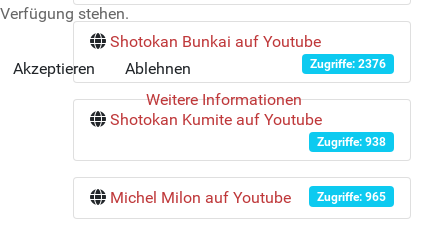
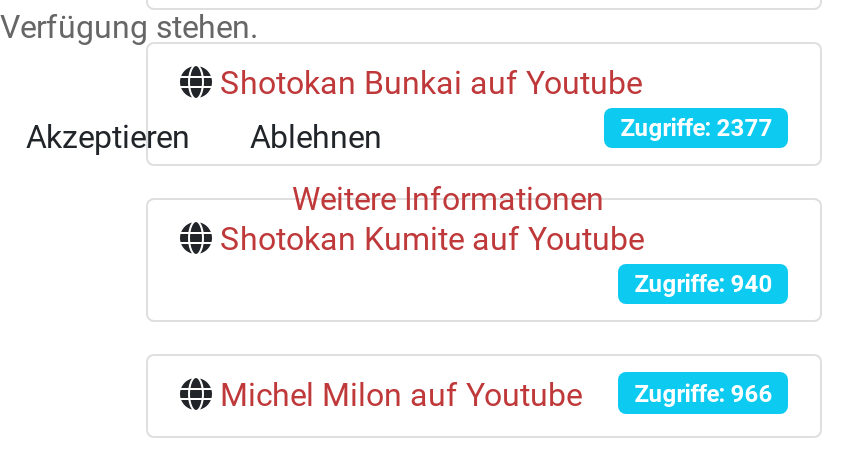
- Zugriffe: 2376
+ Zugriffe: 2377

- Zugriffe: 938
+ Zugriffe: 940

- Michel Milon auf Youtube Zugriffe: 965
+ Michel Milon auf Youtube Zugriffe: 966
